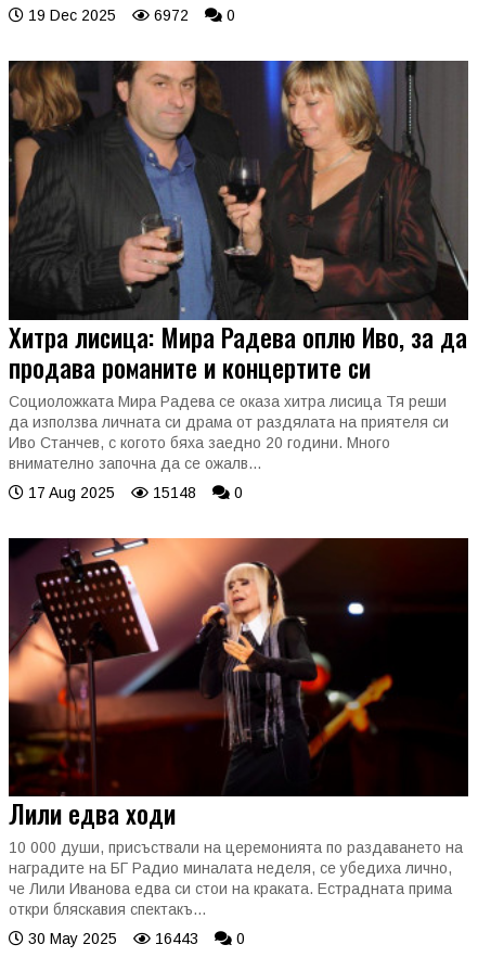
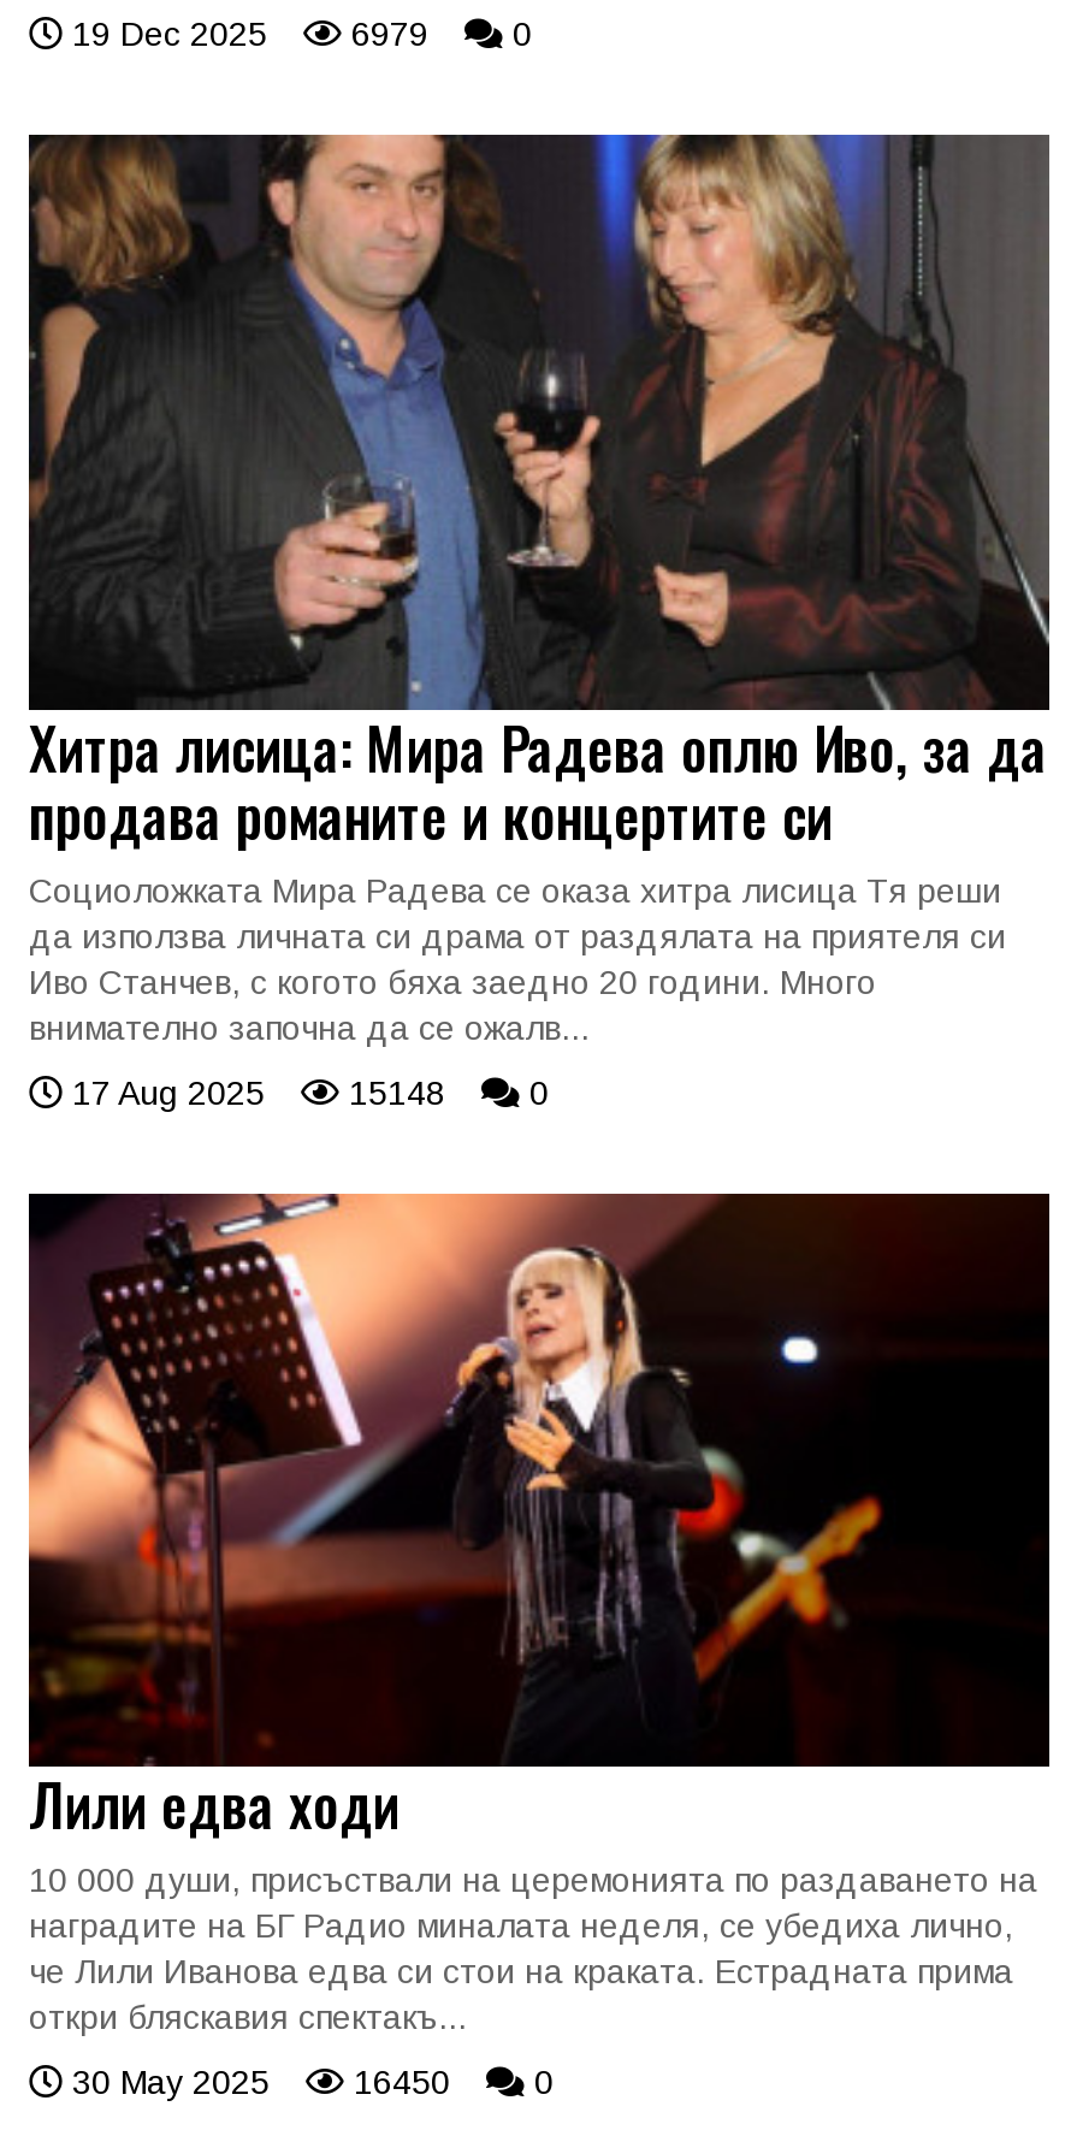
- 19 Dec 2025 6972 0
+ 19 Dec 2025 6979 0

- 30 May 2025 16443 0
+ 30 May 2025 16450 0
